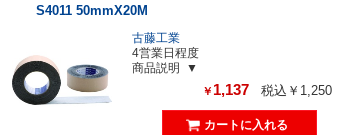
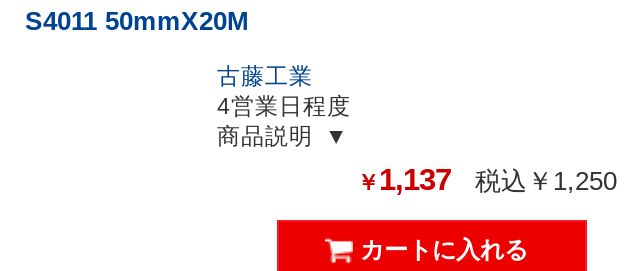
- [image]
